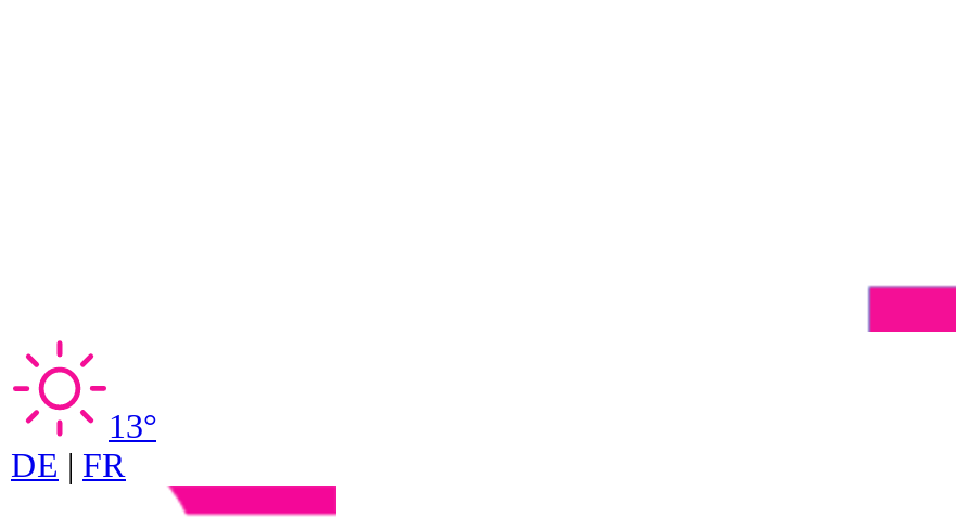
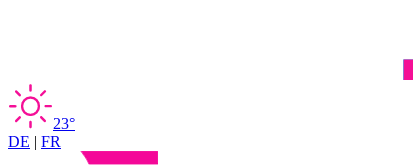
- 13°
+ 23°
